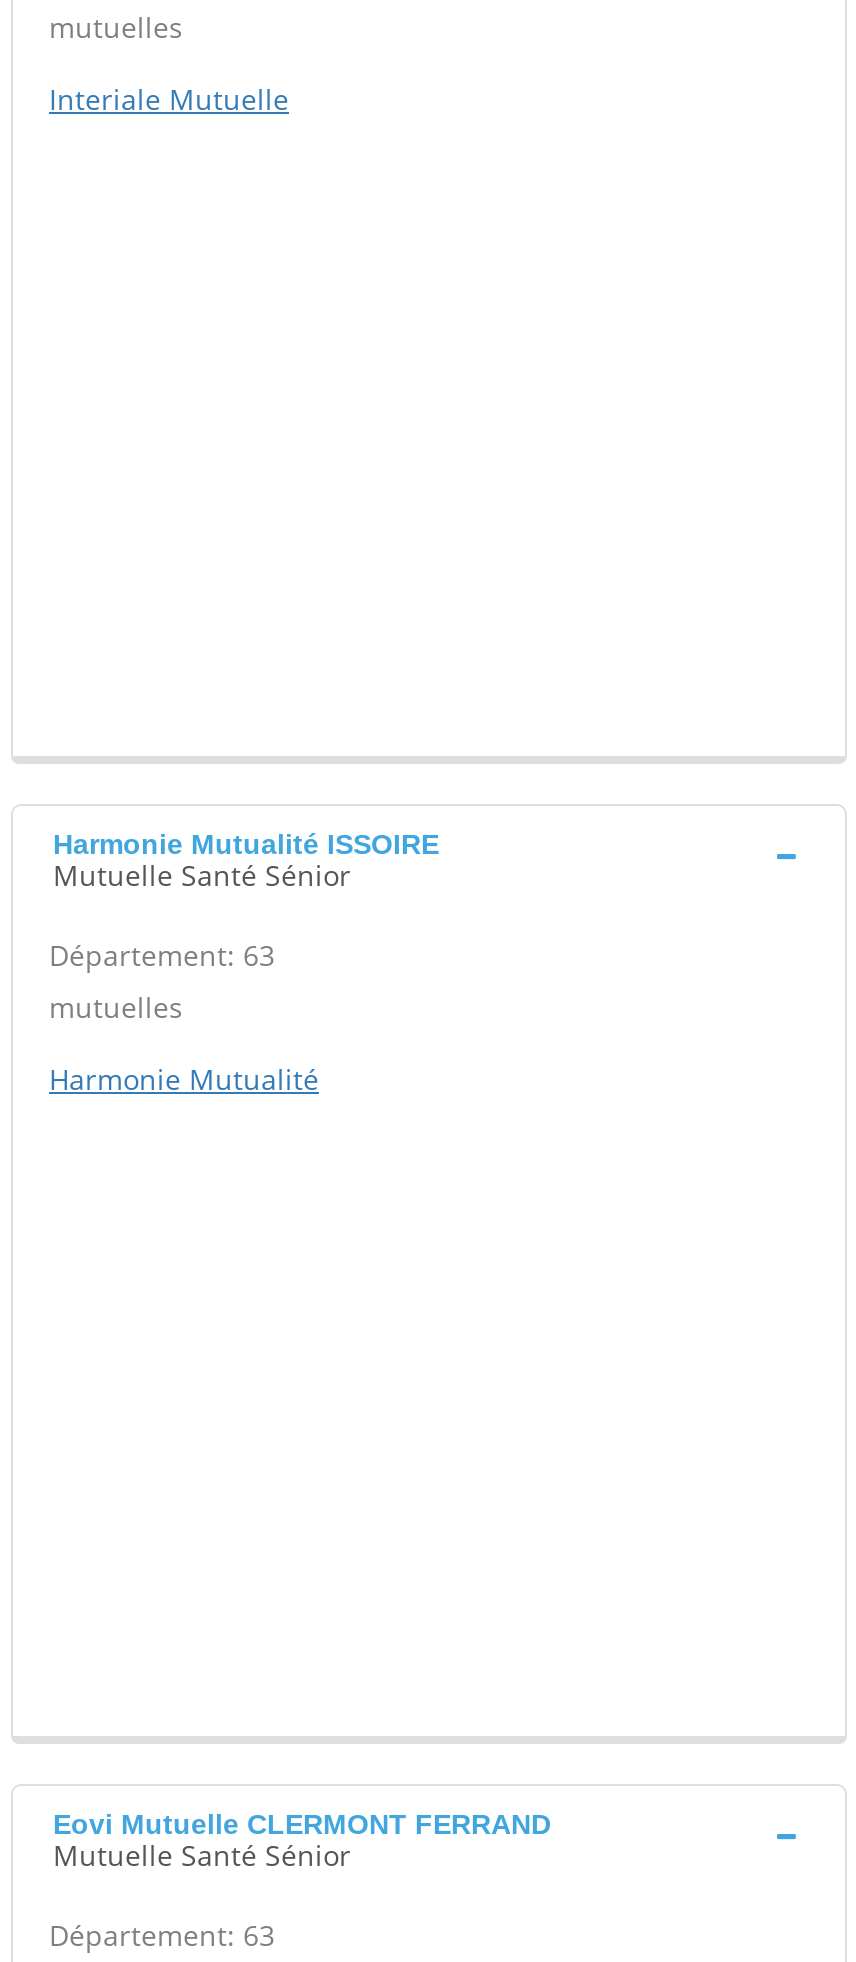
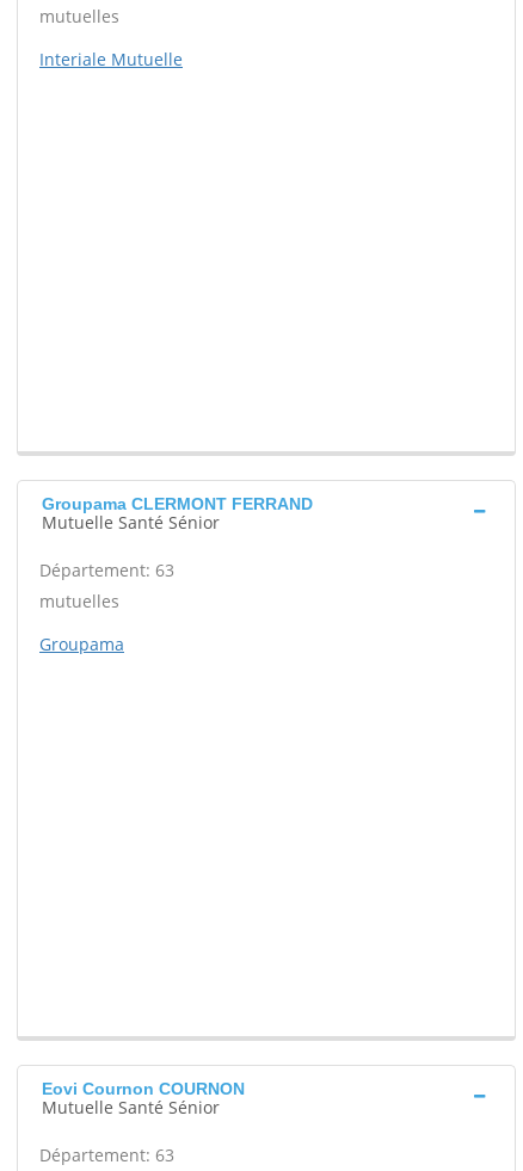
- Harmonie Mutualité ISSOIRE
+ Groupama CLERMONT FERRAND

- Harmonie Mutualité
+ Groupama

- Eovi Mutuelle CLERMONT FERRAND
+ Eovi Cournon COURNON
